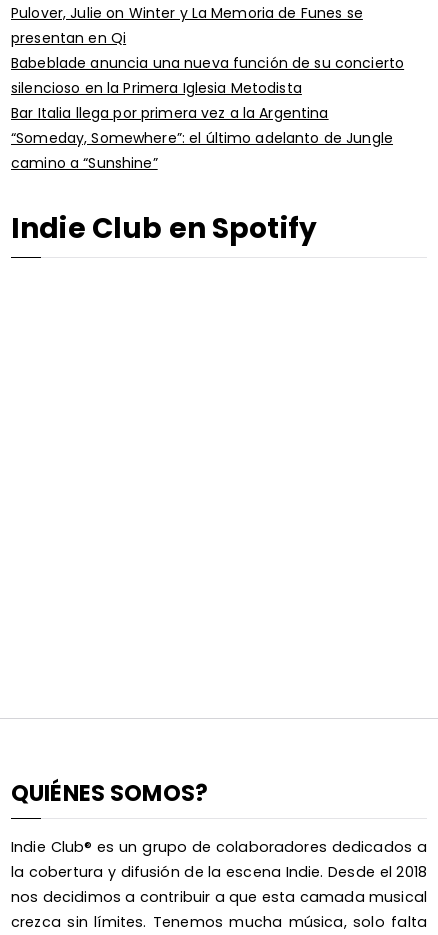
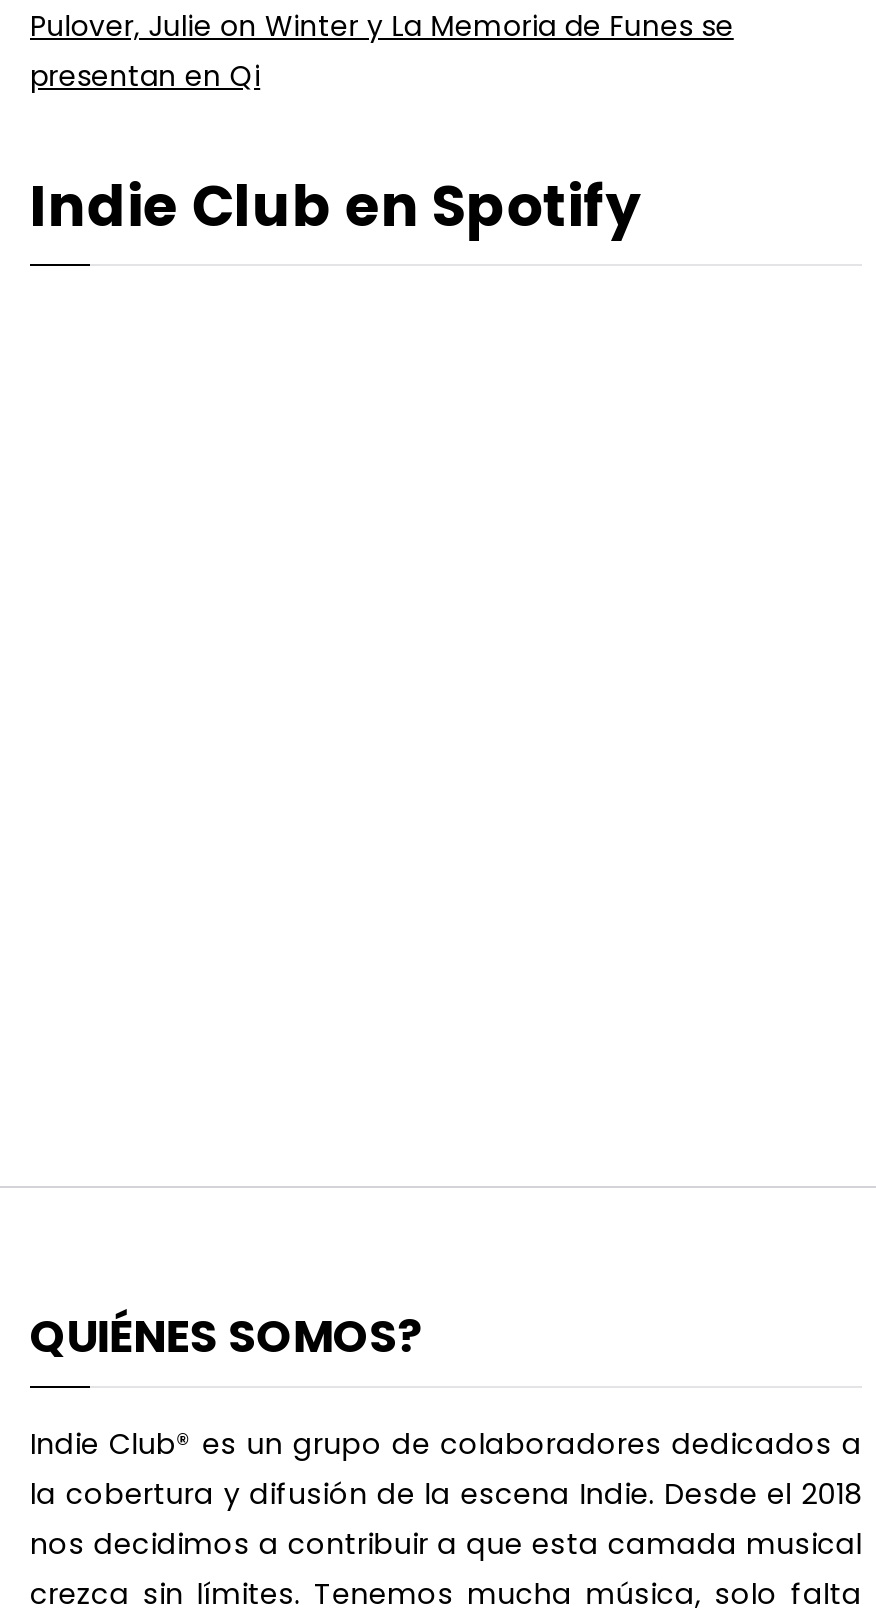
- Babeblade anuncia una nueva función de su concierto
- silencioso en la Primera Iglesia Metodista
- Bar Italia llega por primera vez a la Argentina
- “Someday, Somewhere”: el último adelanto de Jungle
- camino a “Sunshine”
